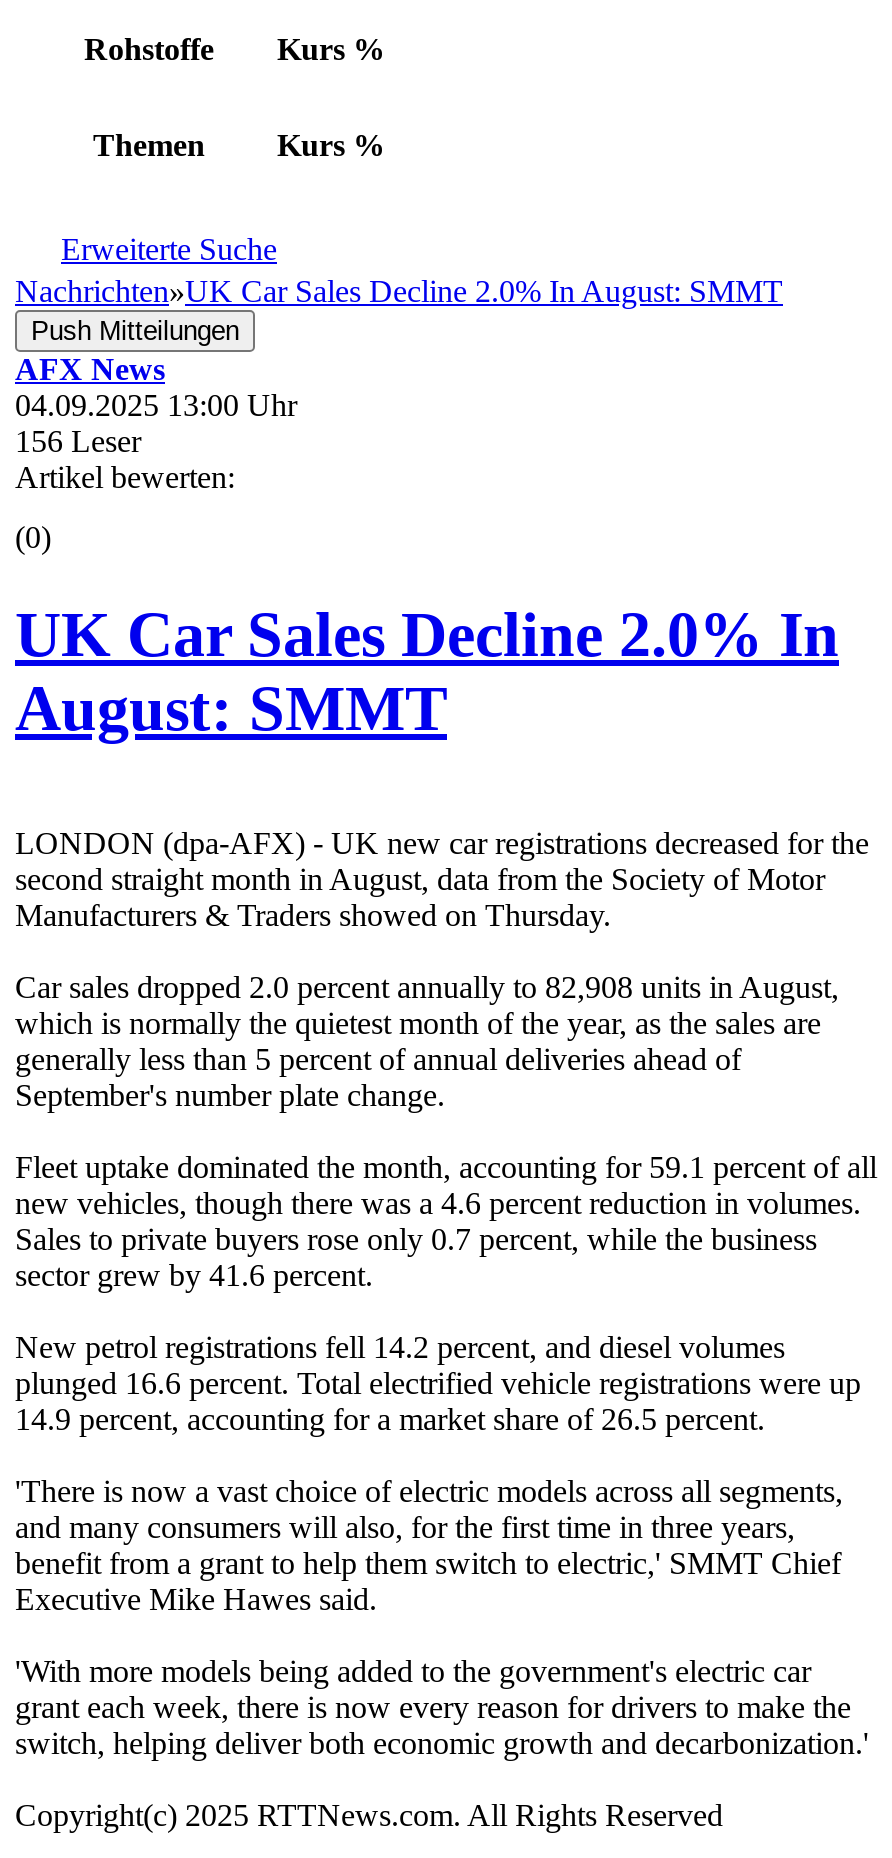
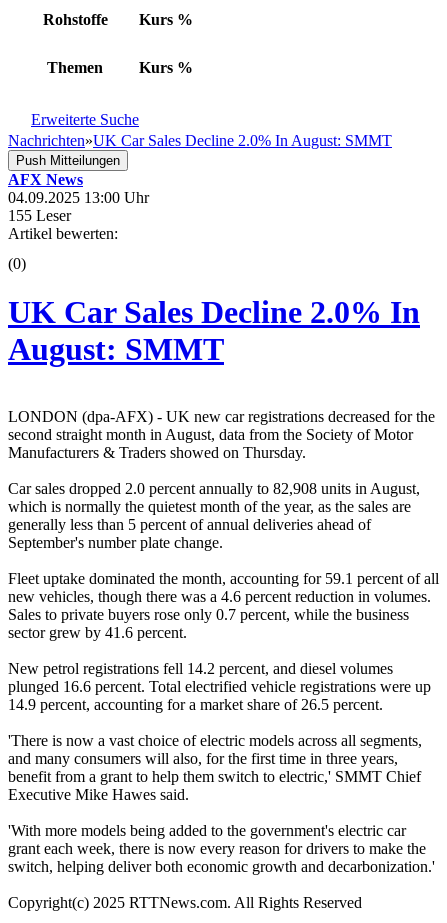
- 156 Leser
+ 155 Leser
